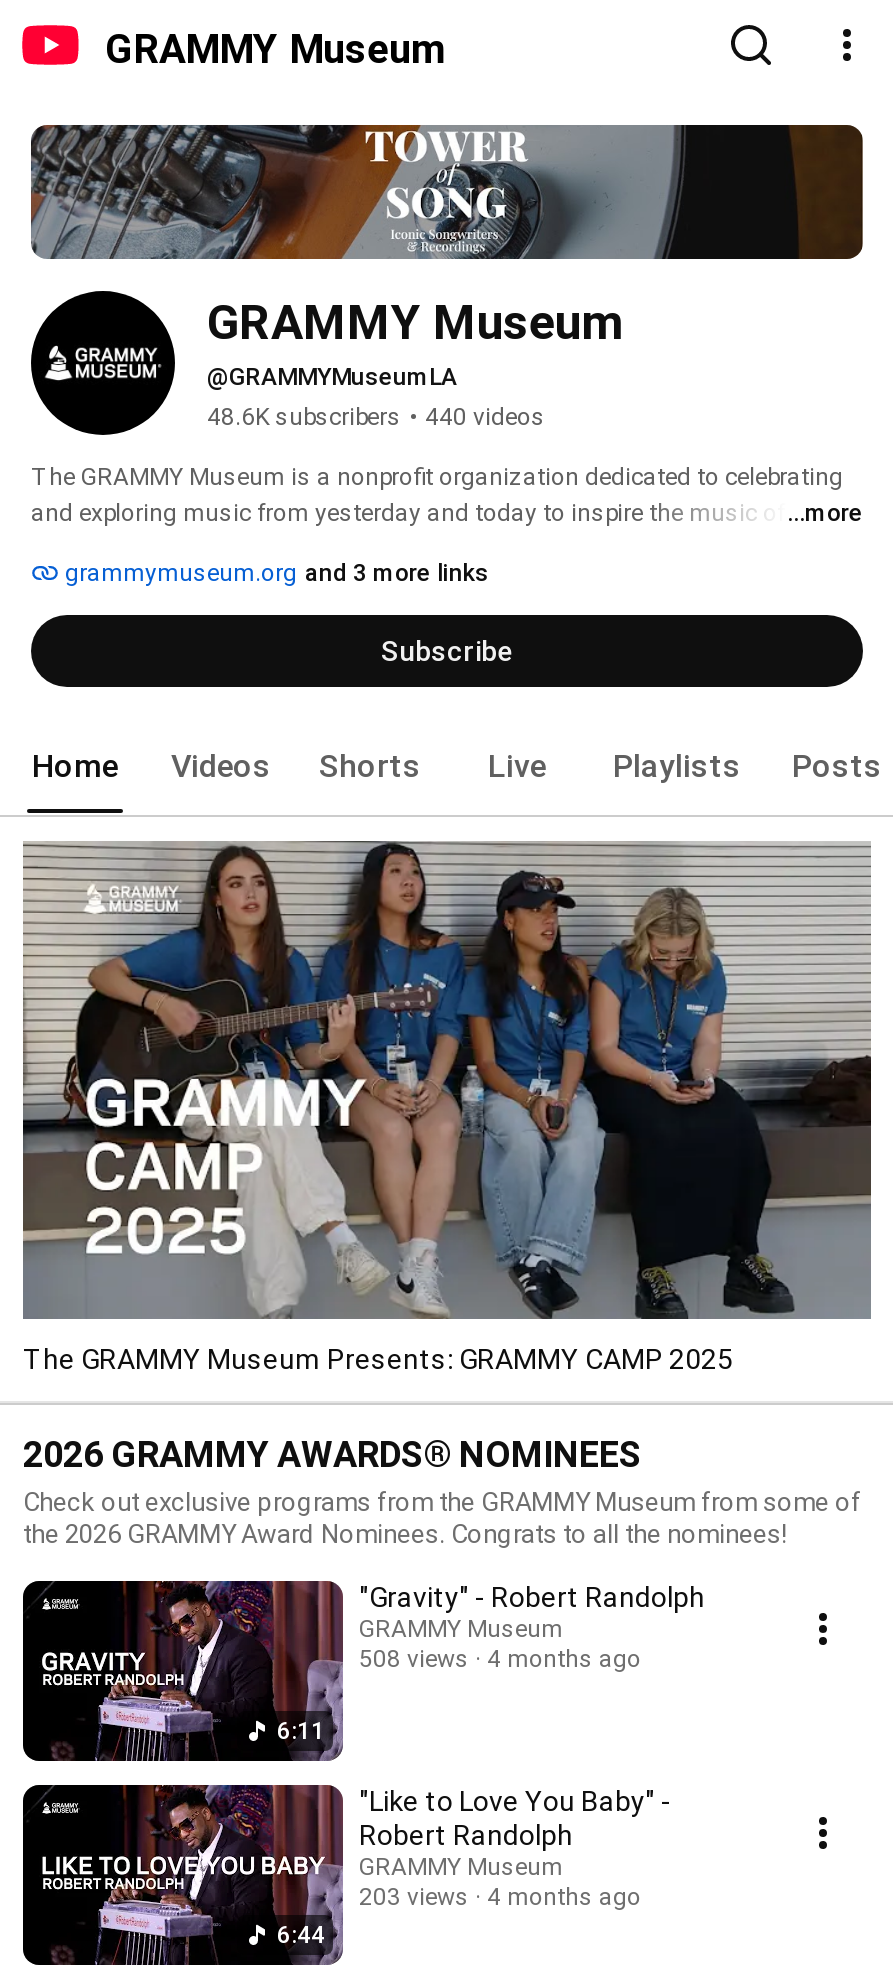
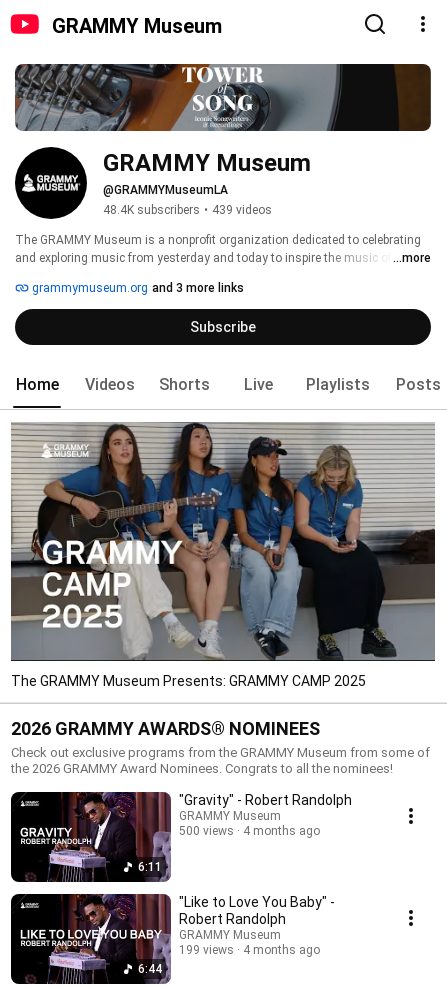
- 48.6K subscribers • 440 videos
+ 48.4K subscribers • 439 videos

- 508 views 4 months ago
+ 500 views 4 months ago

- 203 views 4 months ago
+ 199 views 4 months ago
